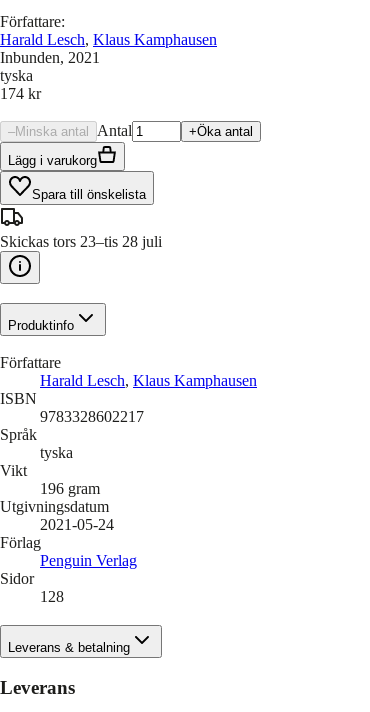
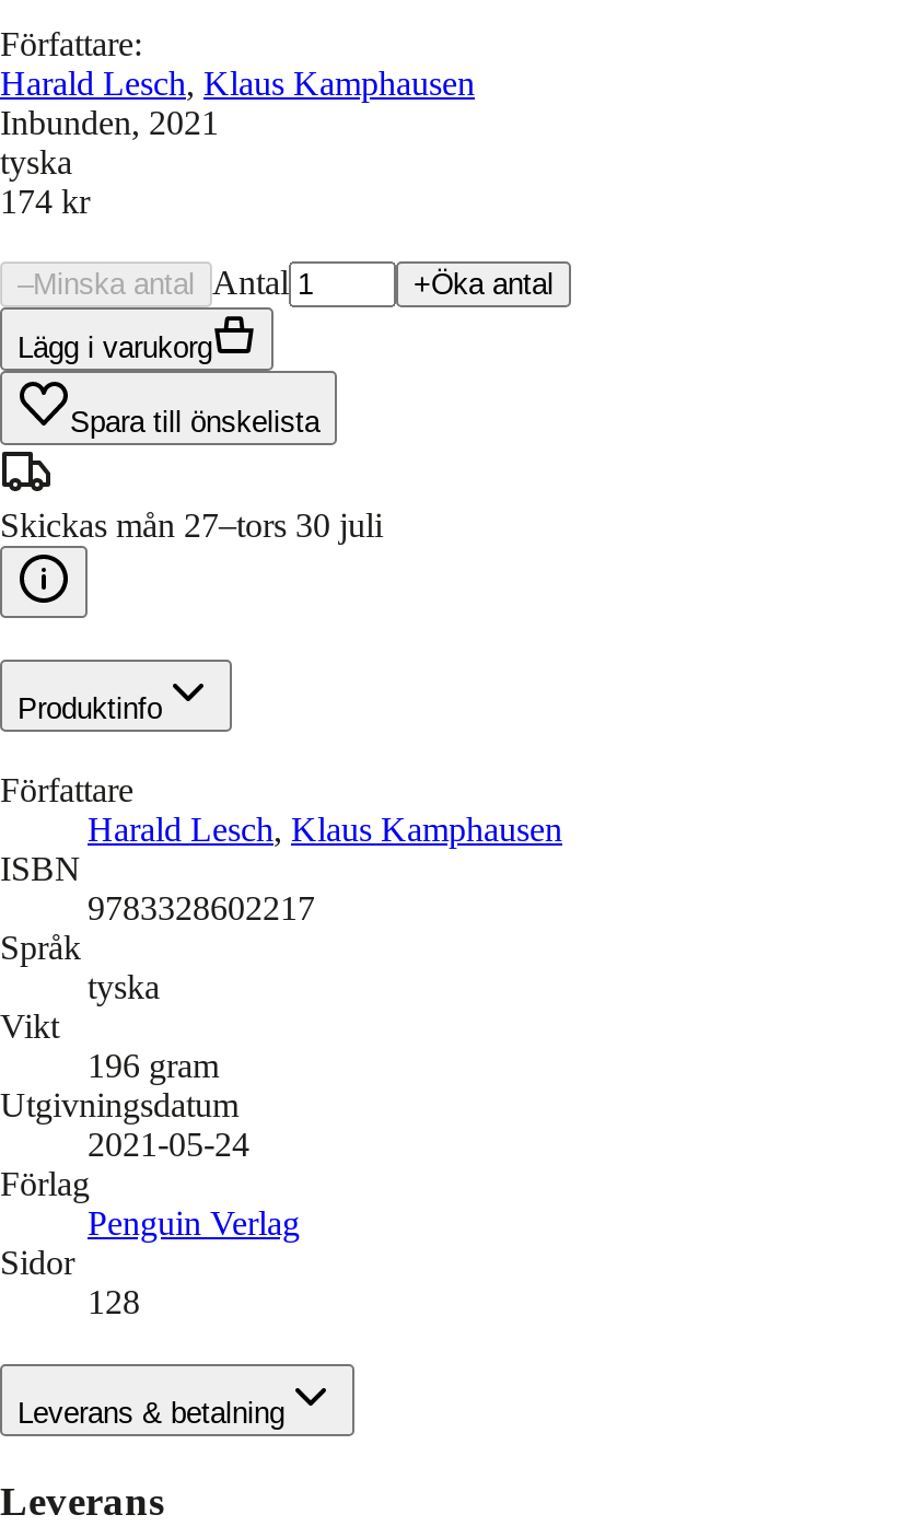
- Skickas tors 23–tis 28 juli
+ Skickas mån 27–tors 30 juli
